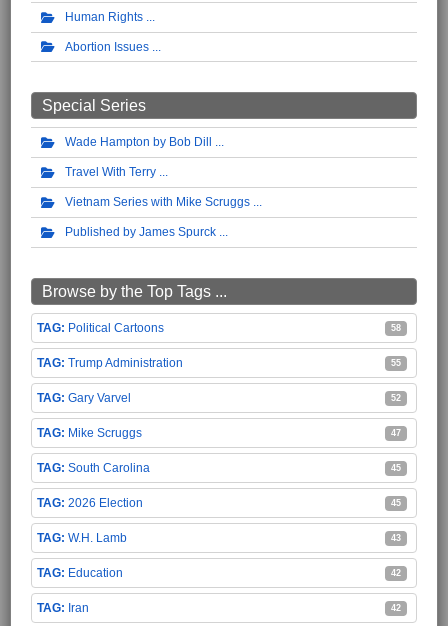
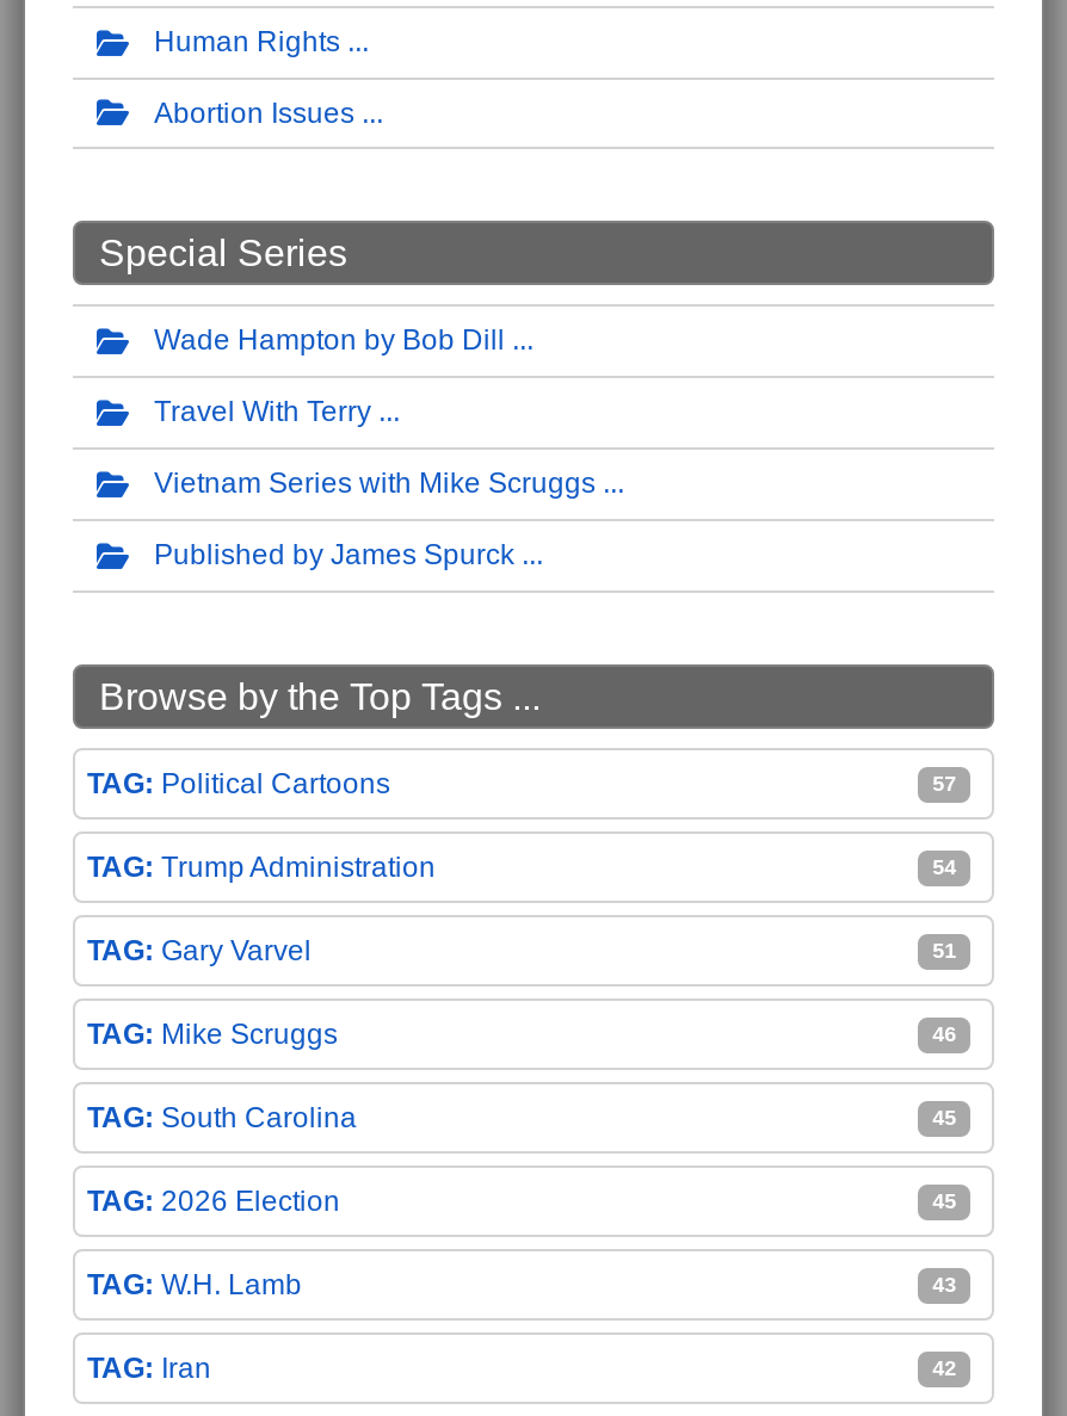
- 58
+ 57

- 55
+ 54

- 52
+ 51

- 47
+ 46

- Education
- 42
